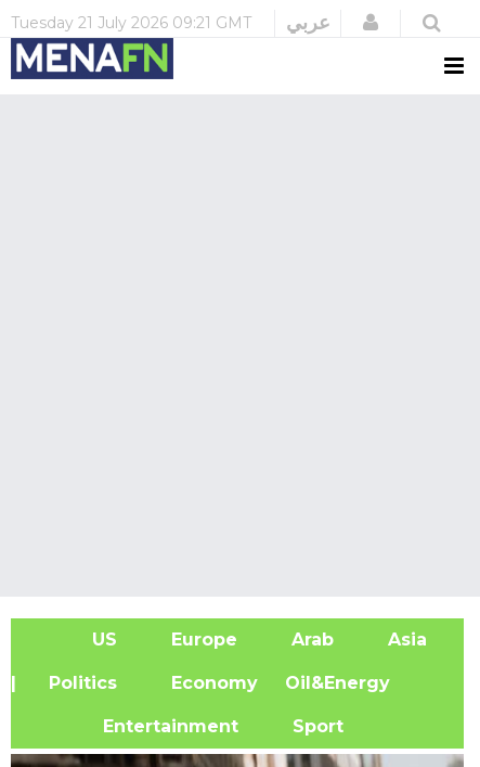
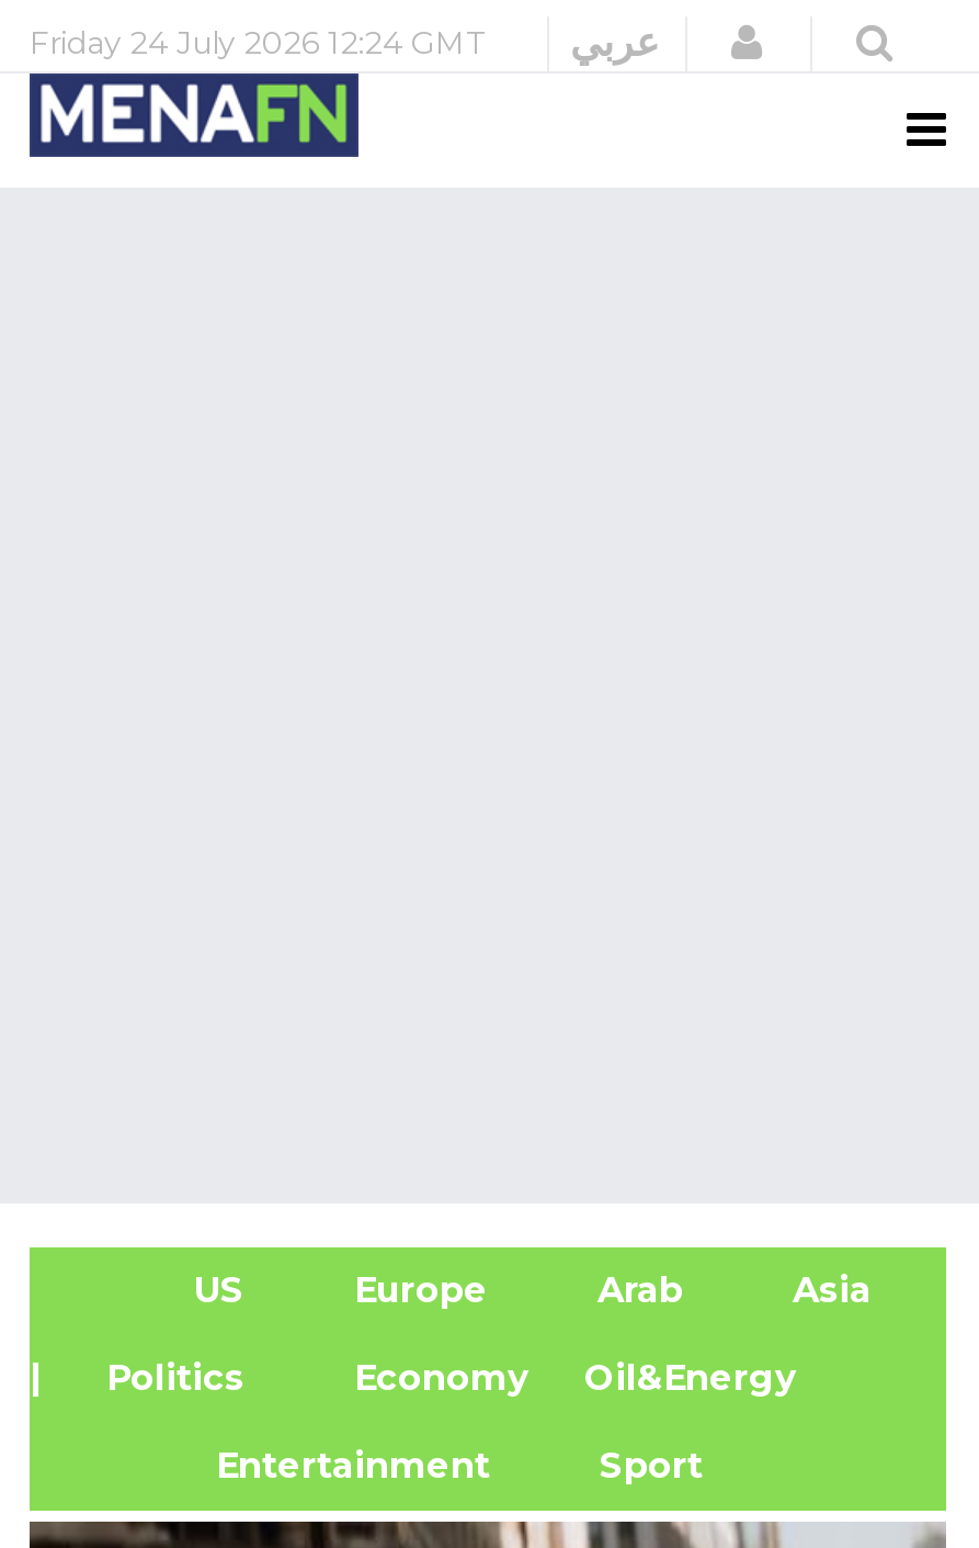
- Tuesday 21 July 2026 09:21 GMT
+ Friday 24 July 2026 12:24 GMT
